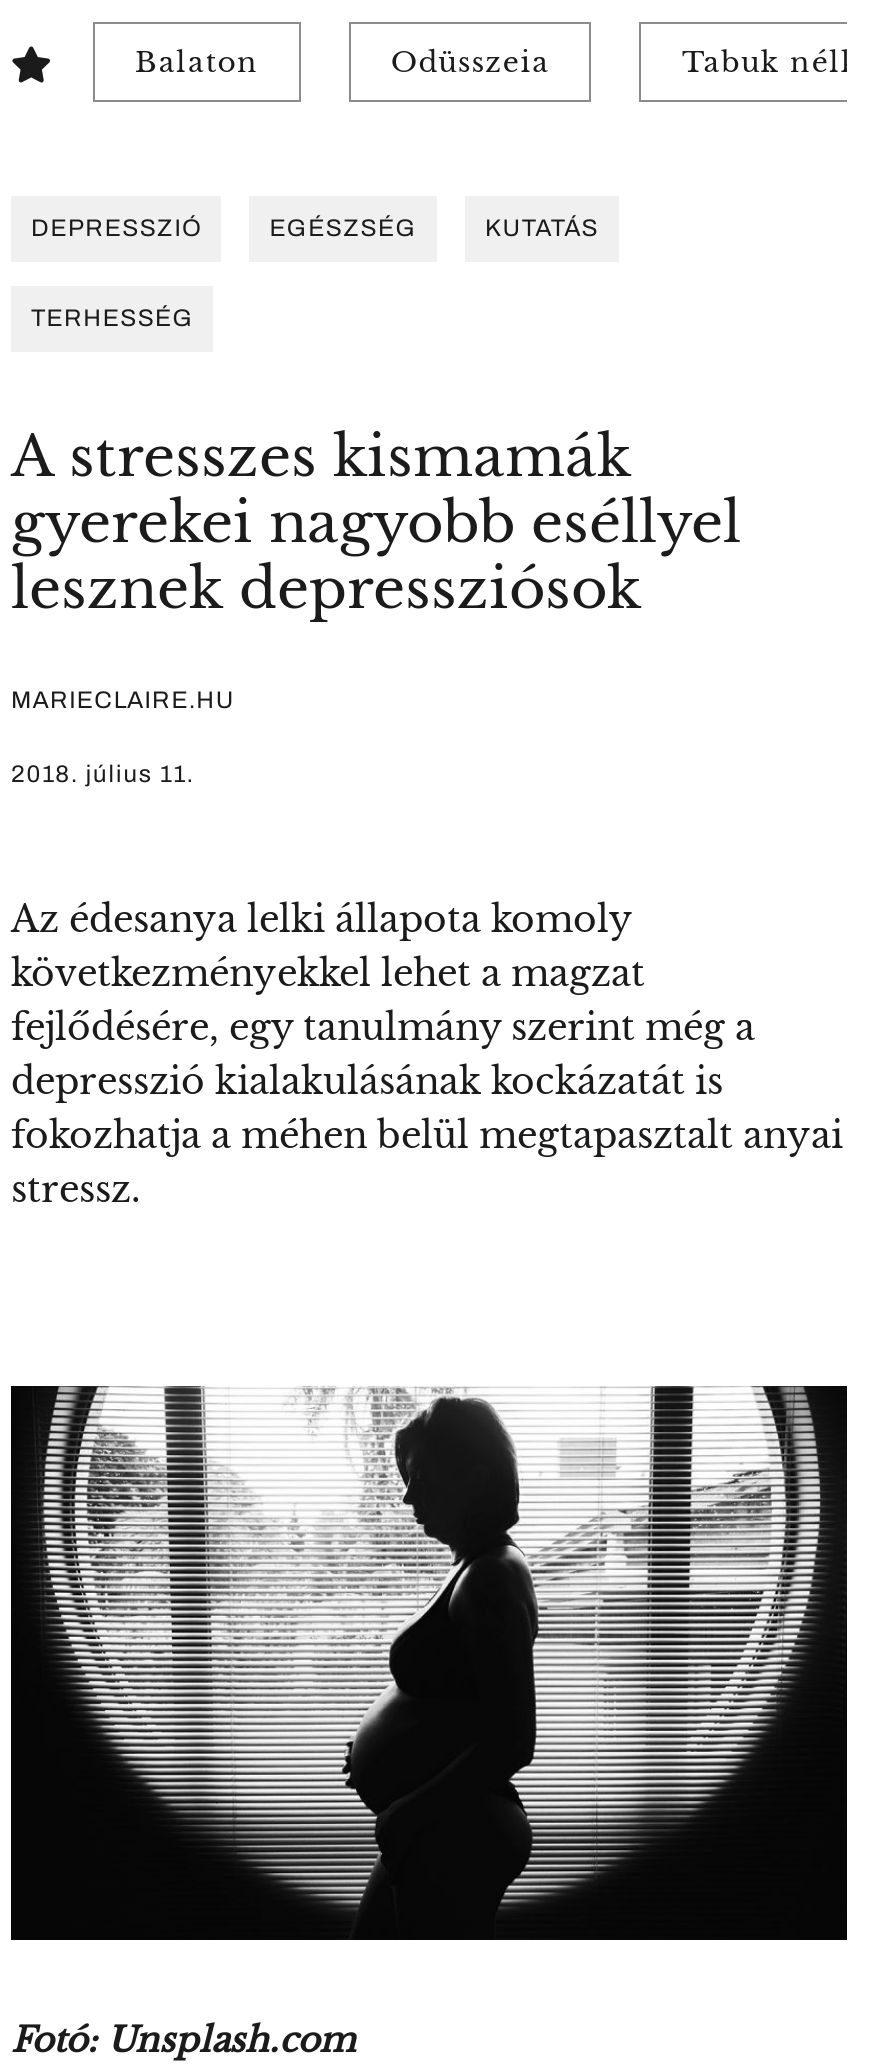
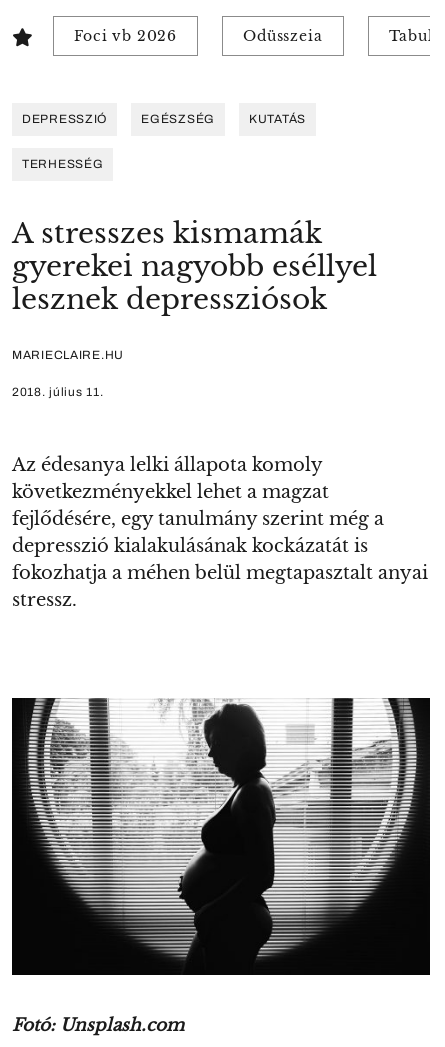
- Balaton
+ Foci vb 2026
